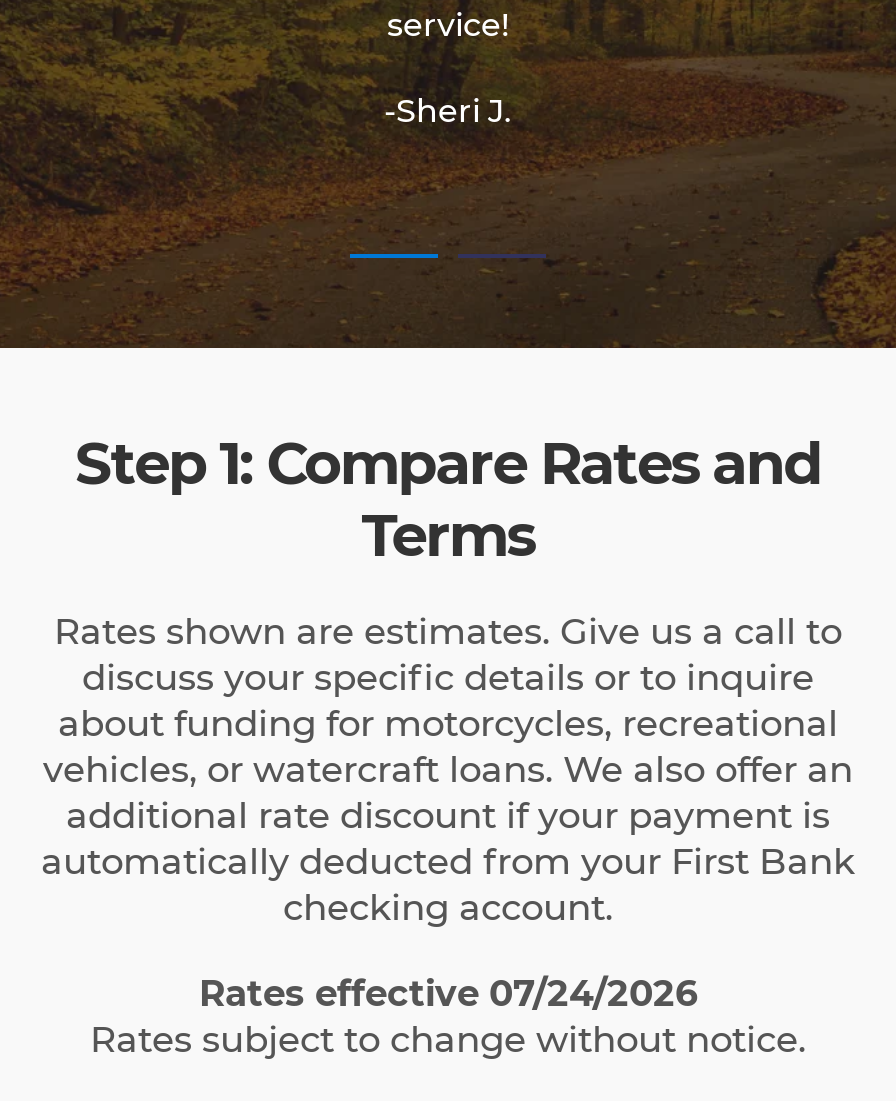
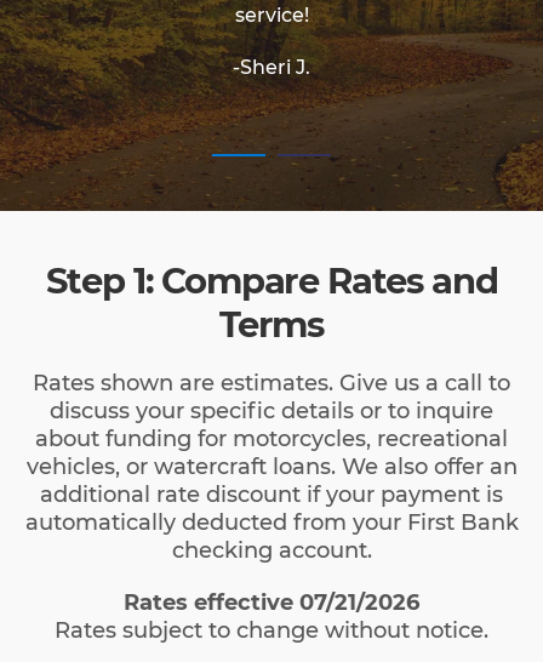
- Rates effective 07/24/2026
+ Rates effective 07/21/2026
